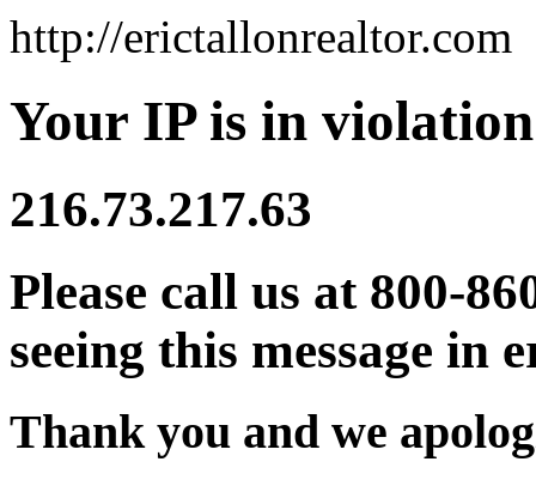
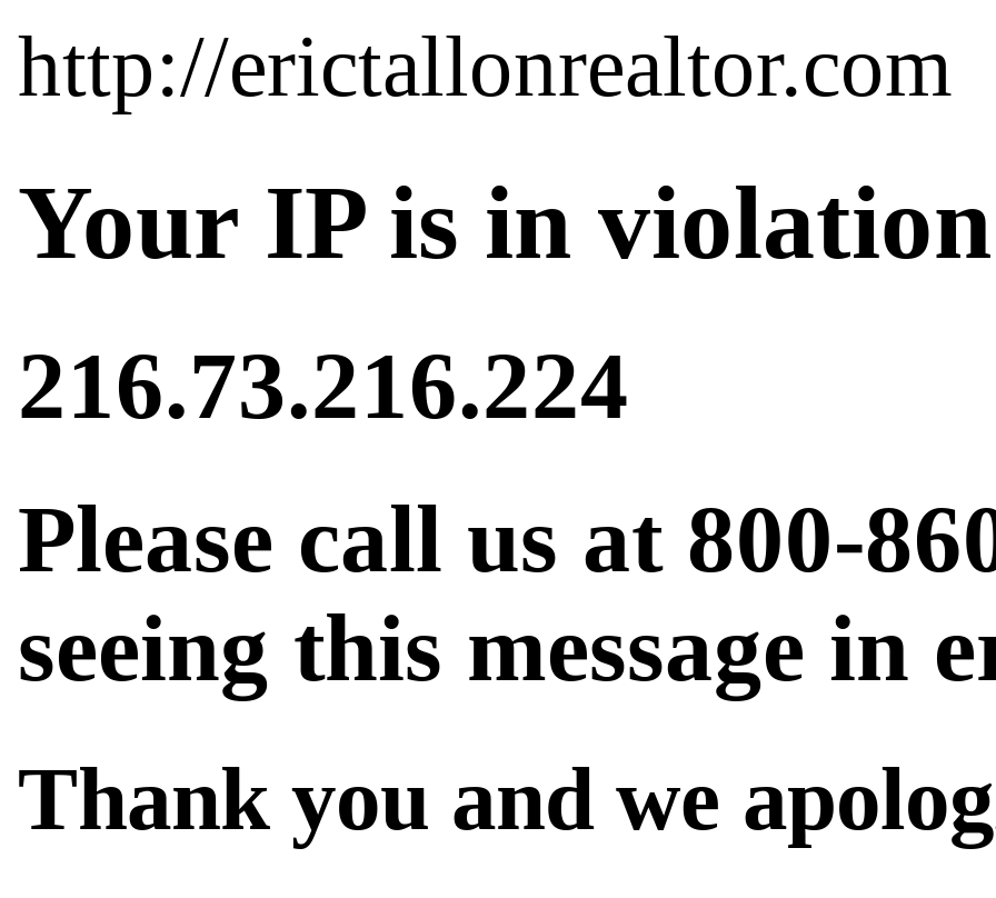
- 216.73.217.63
+ 216.73.216.224
